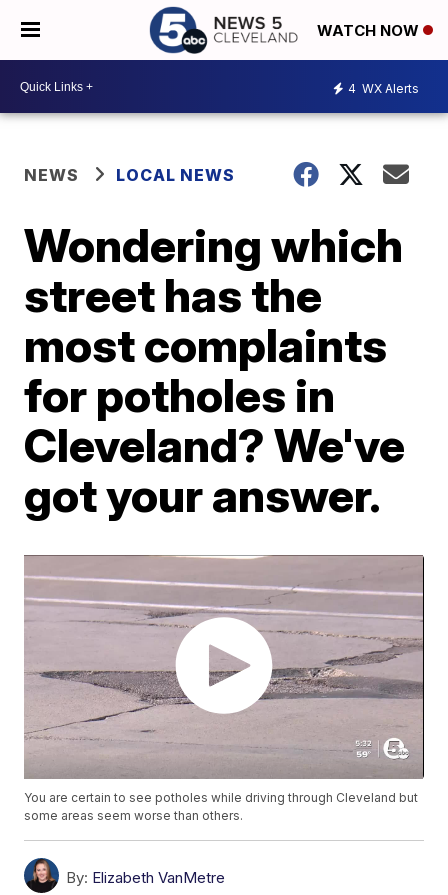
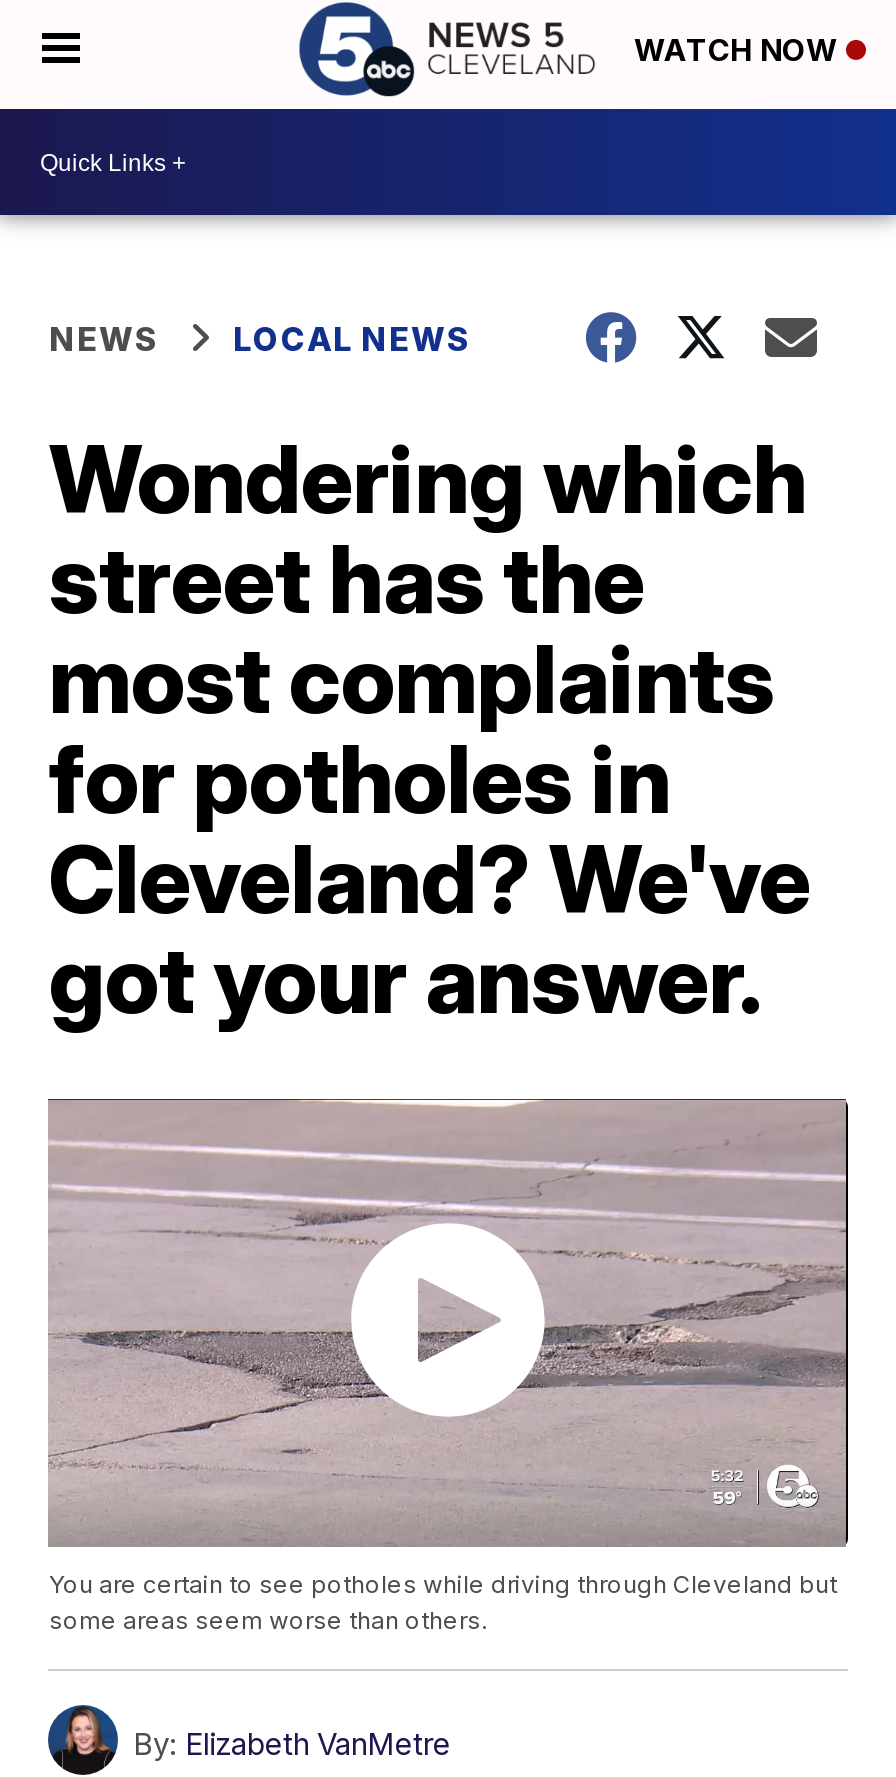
- 4 WX Alerts
